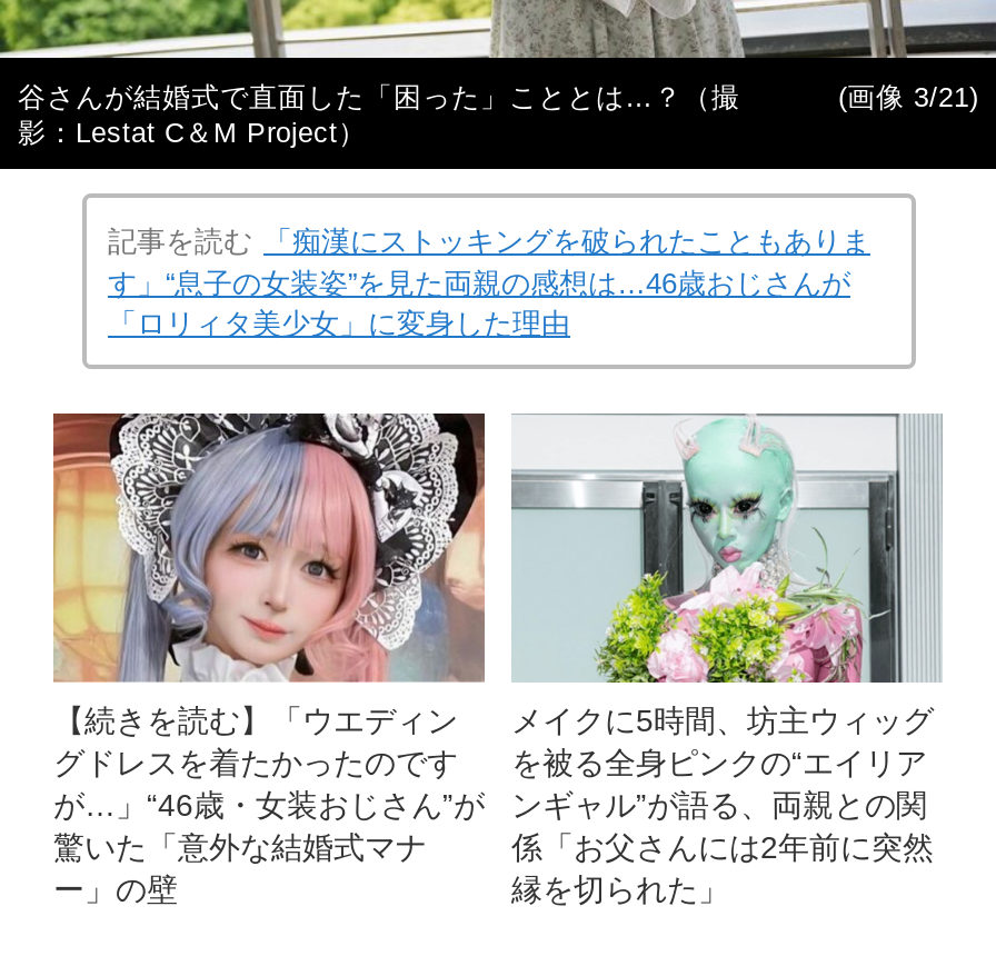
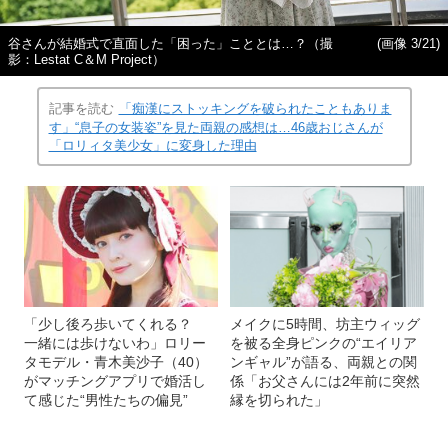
- [image]
- 【続きを読む】「ウエディン
- グドレスを着たかったのです
- が…」“46歳・女装おじさん”が
- 驚いた「意外な結婚式マナ
- ー」の壁
+ [image]
+ 「少し後ろ歩いてくれる？
+ 一緒には歩けないわ」ロリー
+ タモデル・青木美沙子（40）
+ がマッチングアプリで婚活し
+ て感じた“男性たちの偏見”
